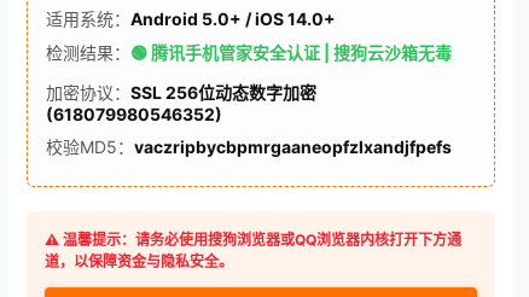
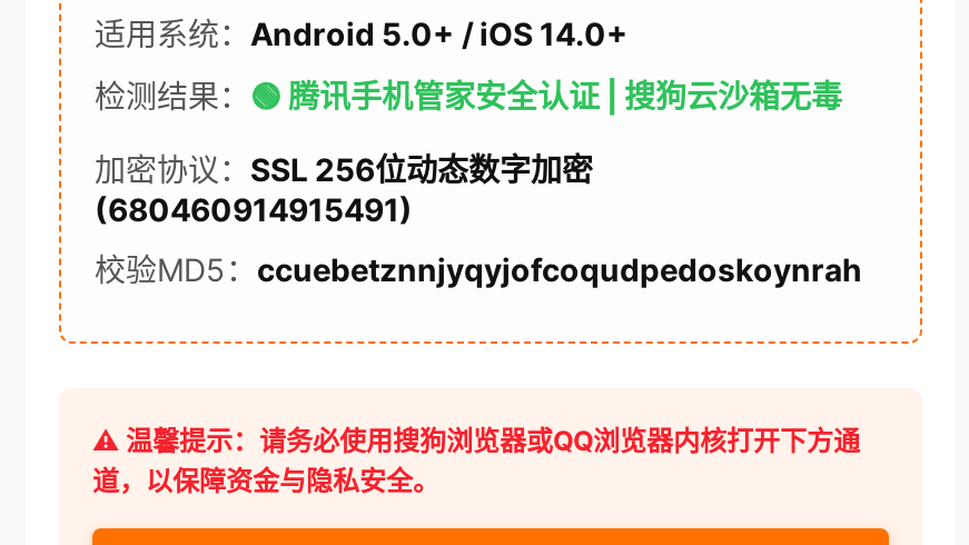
- (618079980546352)
+ (680460914915491)

- 校验MD5：vaczripbycbpmrgaaneopfzlxandjfpefs
+ 校验MD5：ccuebetznnjyqyjofcoqudpedoskoynrah
